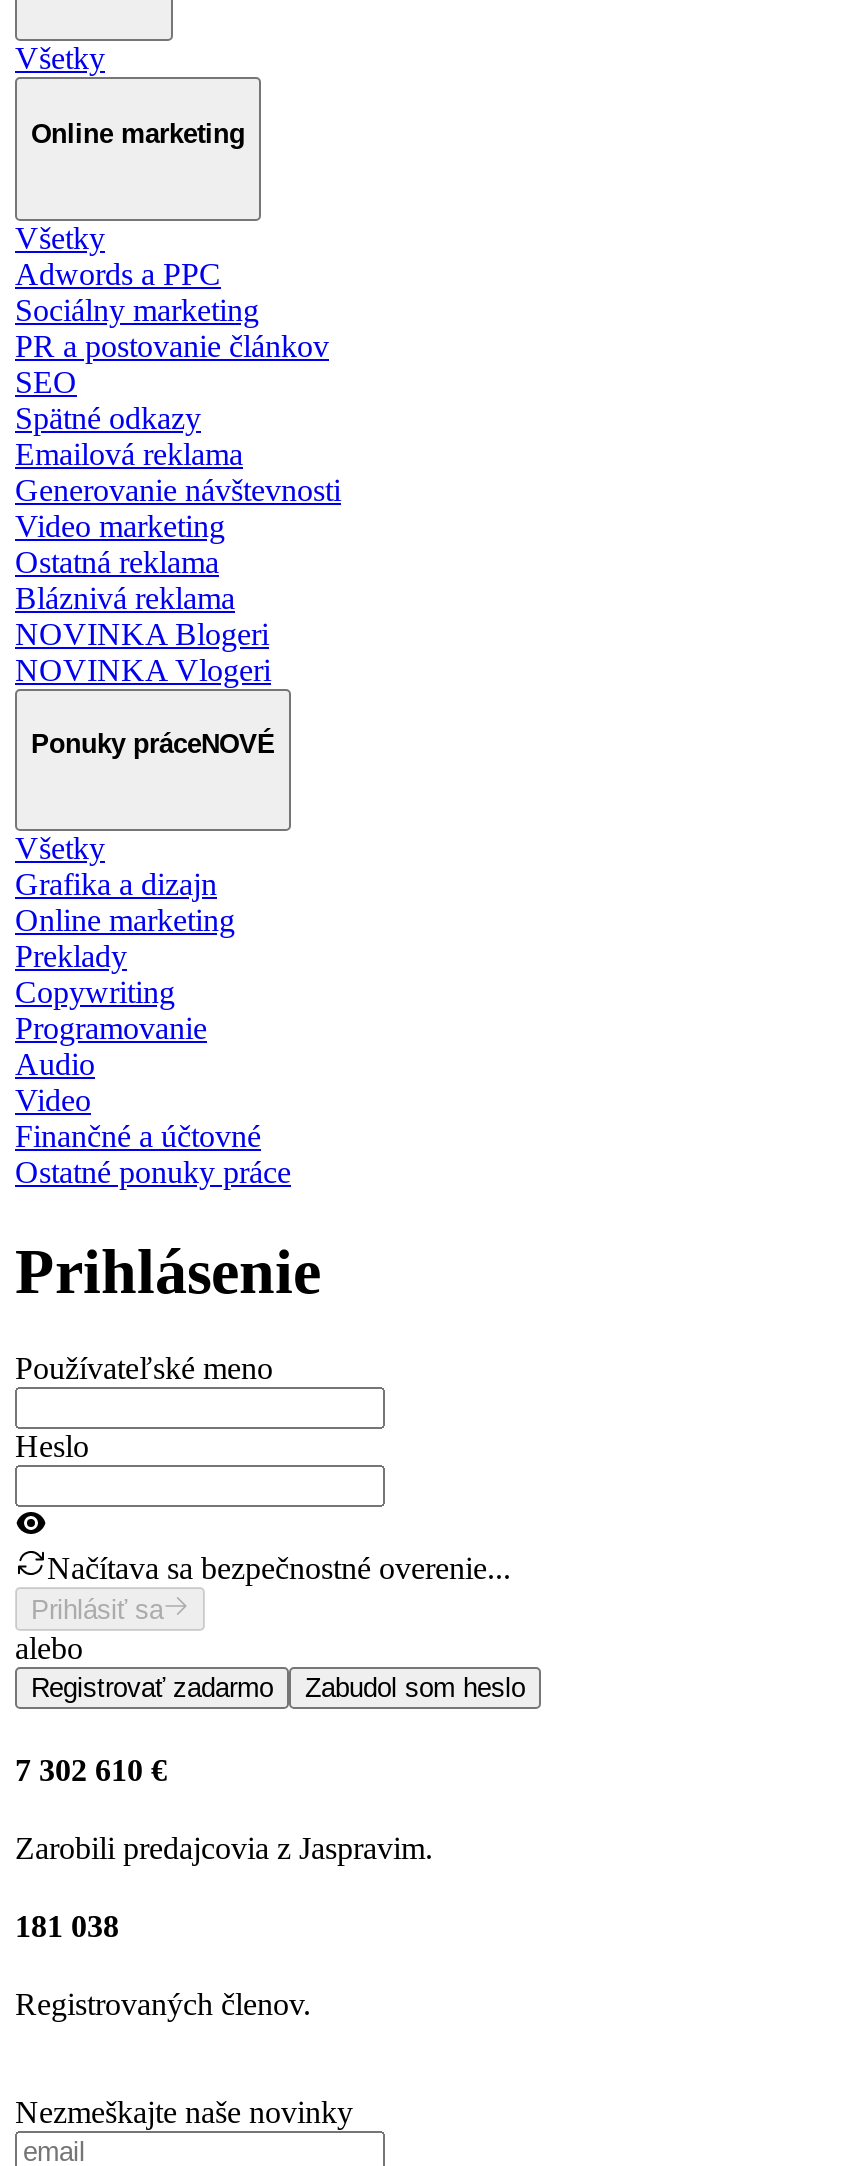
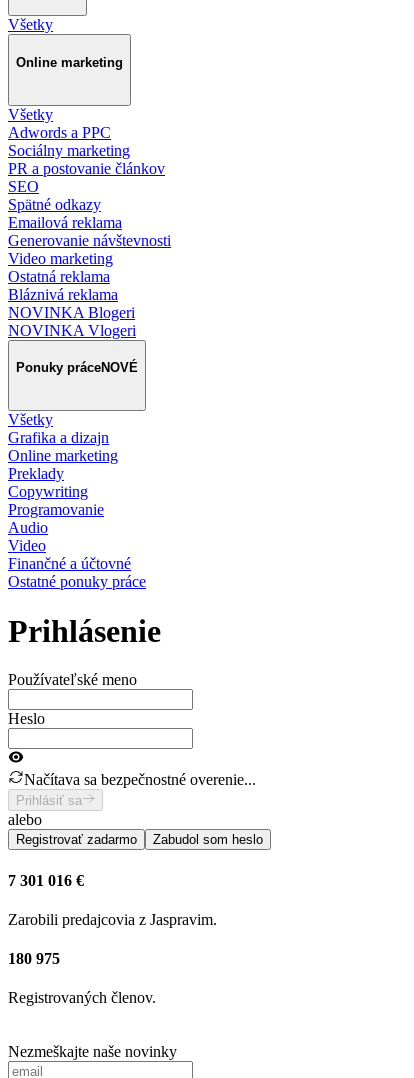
- 7 302 610 €
+ 7 301 016 €

- 181 038
+ 180 975
